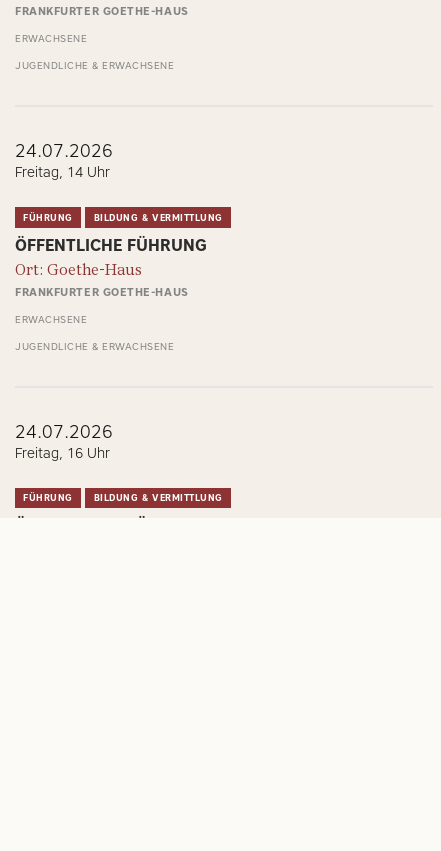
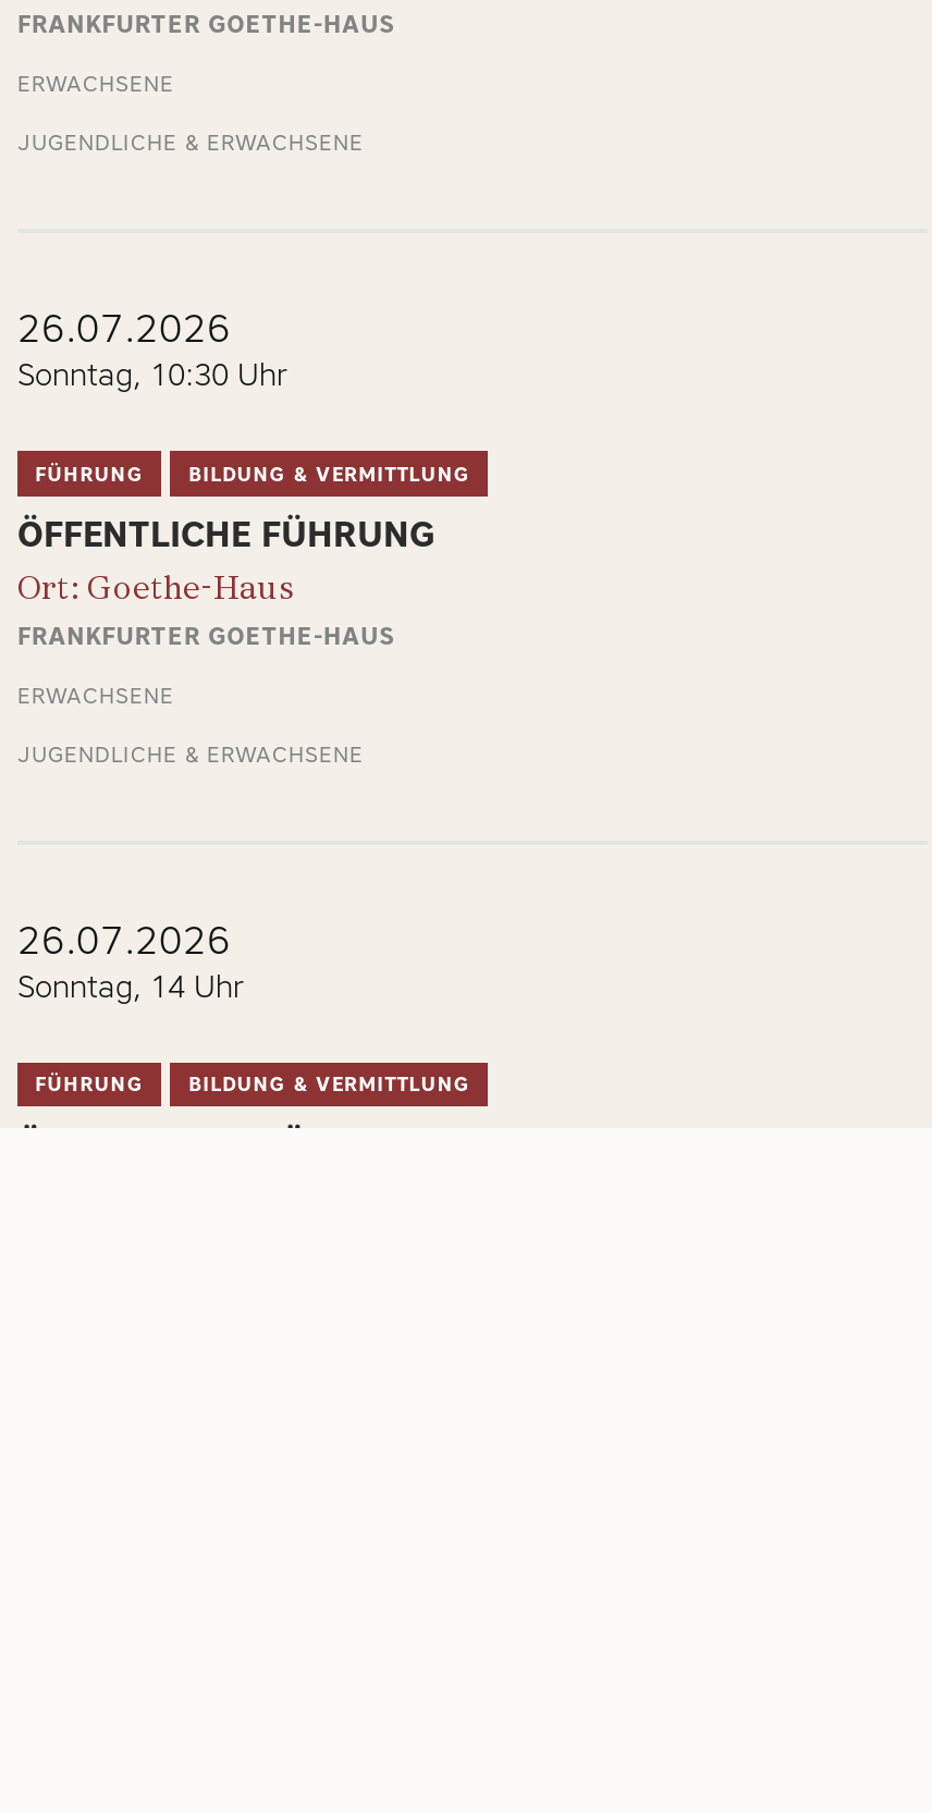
- 24.07.2026
+ 26.07.2026

- Freitag, 14 Uhr
+ Sonntag, 10:30 Uhr

- 24.07.2026
+ 26.07.2026

- Freitag, 16 Uhr
+ Sonntag, 14 Uhr
